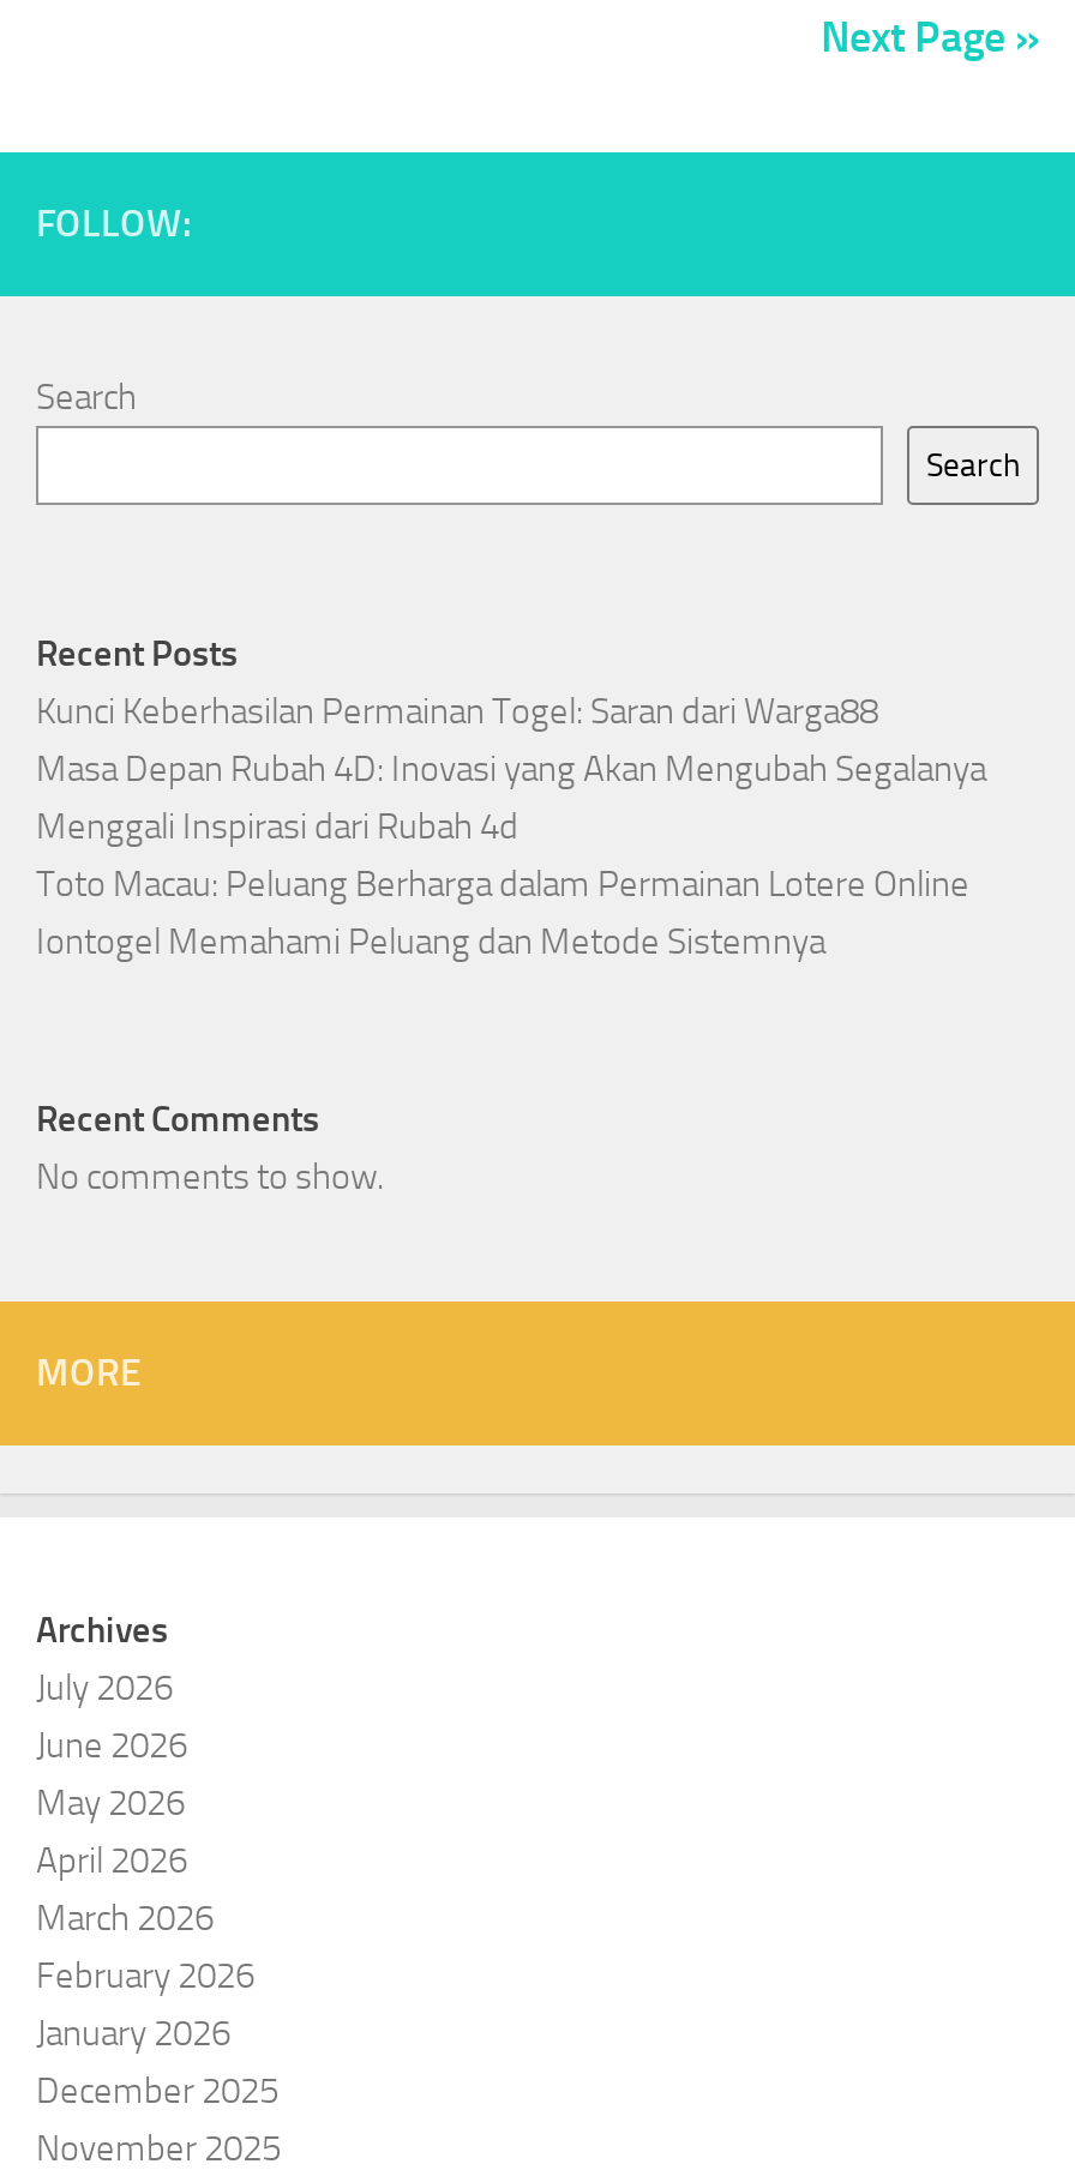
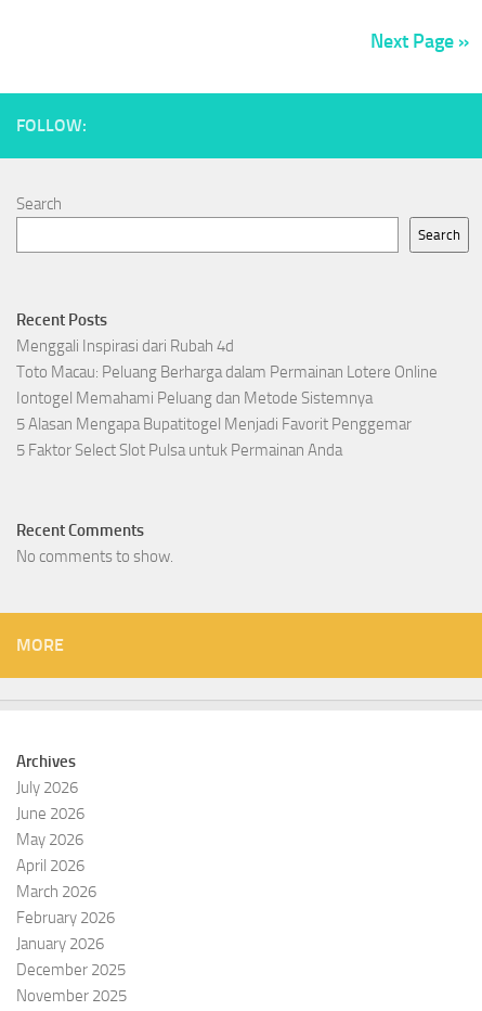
- Kunci Keberhasilan Permainan Togel: Saran dari Warga88
- Masa Depan Rubah 4D: Inovasi yang Akan Mengubah Segalanya

moved up: Menggali Inspirasi dari Rubah 4d | Toto Macau: Peluang Berharga dalam Permainan Lotere Online | Iontogel Memahami Peluang dan Metode Sistemnya

+ 5 Alasan Mengapa Bupatitogel Menjadi Favorit Penggemar
+ 5 Faktor Select Slot Pulsa untuk Permainan Anda
